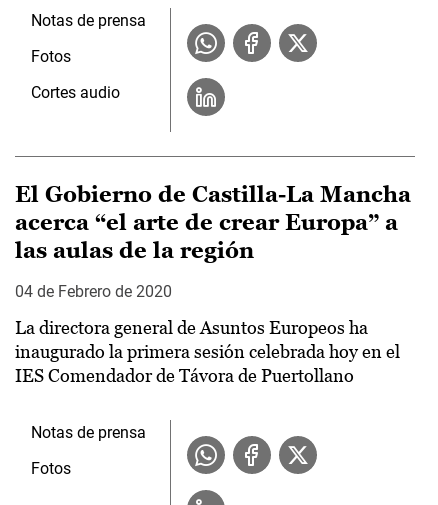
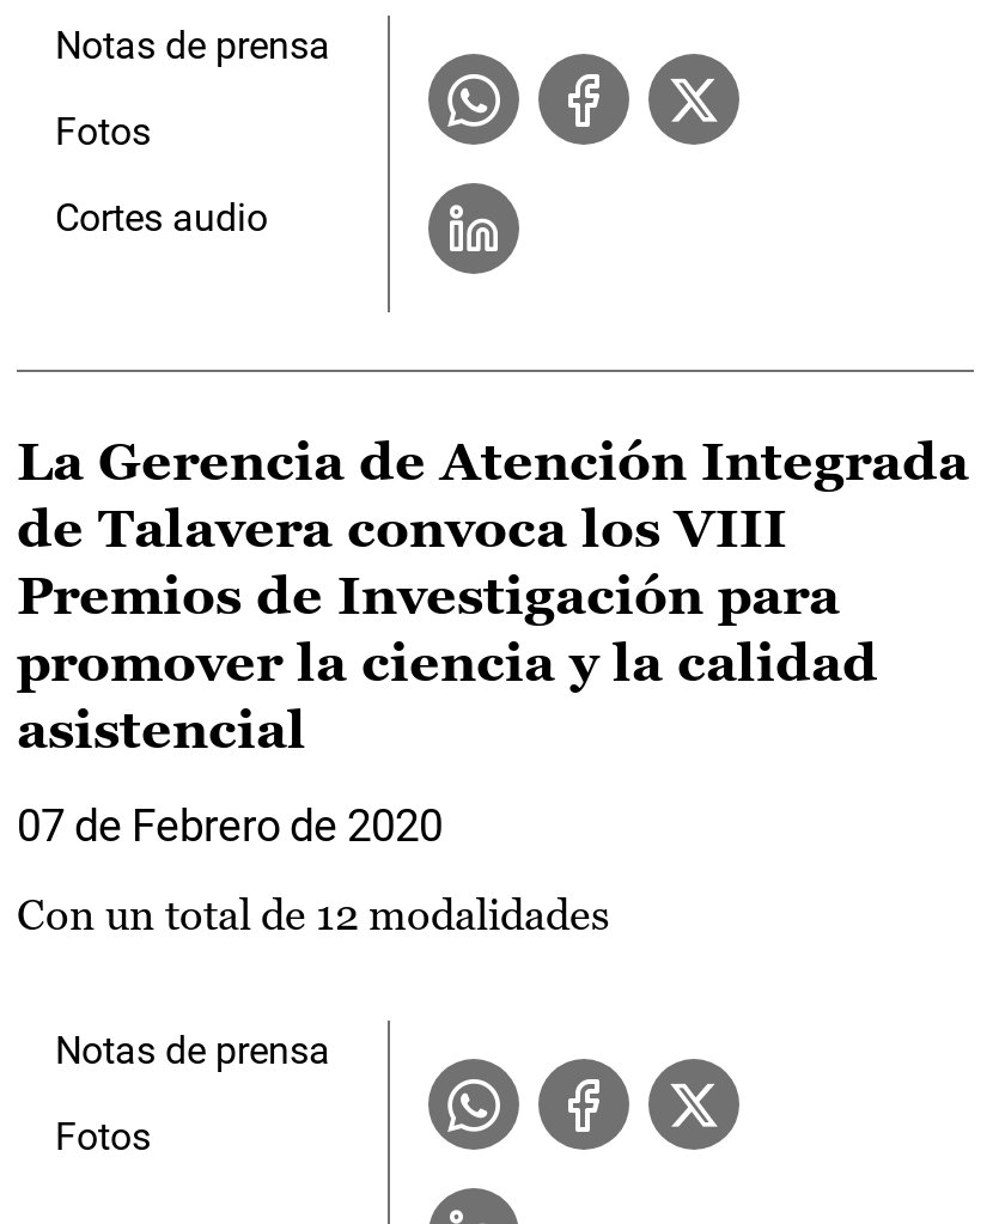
- El Gobierno de Castilla-La Mancha
- acerca “el arte de crear Europa” a
- las aulas de la región
+ La Gerencia de Atención Integrada
+ de Talavera convoca los VIII
+ Premios de Investigación para
+ promover la ciencia y la calidad
+ asistencial

- 04 de Febrero de 2020
+ 07 de Febrero de 2020

- La directora general de Asuntos Europeos ha
- inaugurado la primera sesión celebrada hoy en el
- IES Comendador de Távora de Puertollano
+ Con un total de 12 modalidades
